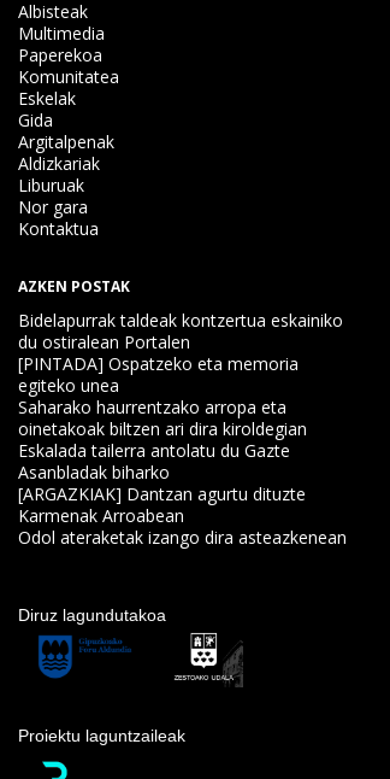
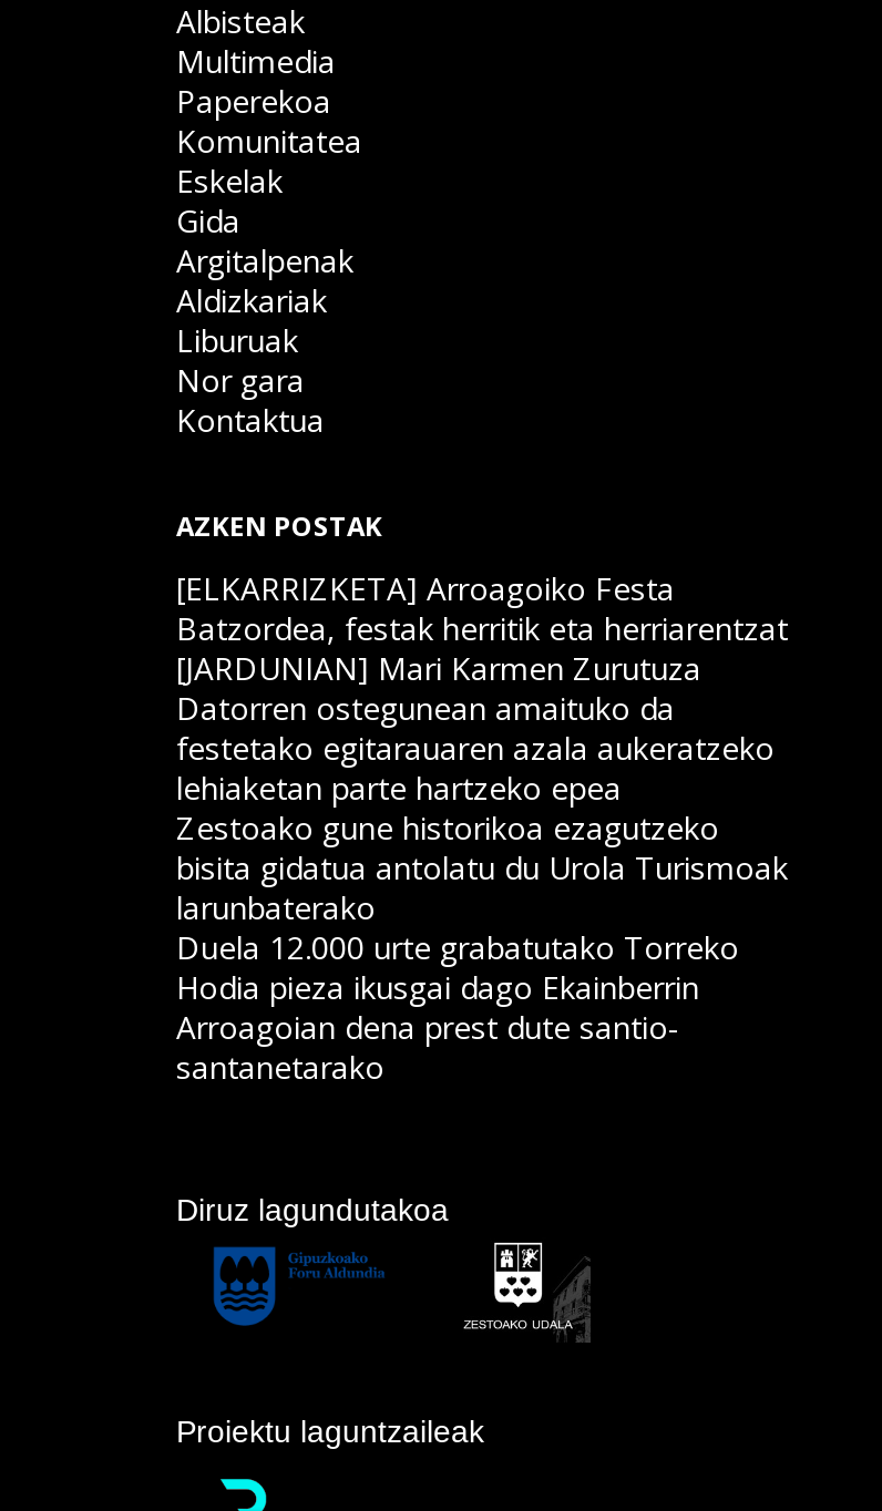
- Bidelapurrak taldeak kontzertua eskainiko
- du ostiralean Portalen
- [PINTADA] Ospatzeko eta memoria
- egiteko unea
- Saharako haurrentzako arropa eta
- oinetakoak biltzen ari dira kiroldegian
- Eskalada tailerra antolatu du Gazte
- Asanbladak biharko
- [ARGAZKIAK] Dantzan agurtu dituzte
- Karmenak Arroabean
- Odol ateraketak izango dira asteazkenean
+ [ELKARRIZKETA] Arroagoiko Festa
+ Batzordea, festak herritik eta herriarentzat
+ [JARDUNIAN] Mari Karmen Zurutuza
+ Datorren ostegunean amaituko da
+ festetako egitarauaren azala aukeratzeko
+ lehiaketan parte hartzeko epea
+ Zestoako gune historikoa ezagutzeko
+ bisita gidatua antolatu du Urola Turismoak
+ larunbaterako
+ Duela 12.000 urte grabatutako Torreko
+ Hodia pieza ikusgai dago Ekainberrin
+ Arroagoian dena prest dute santio-
+ santanetarako
